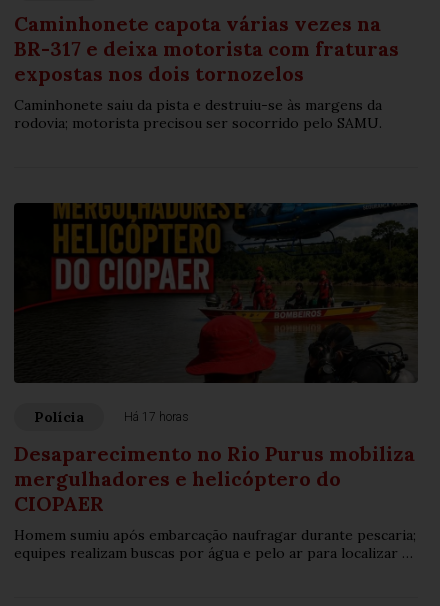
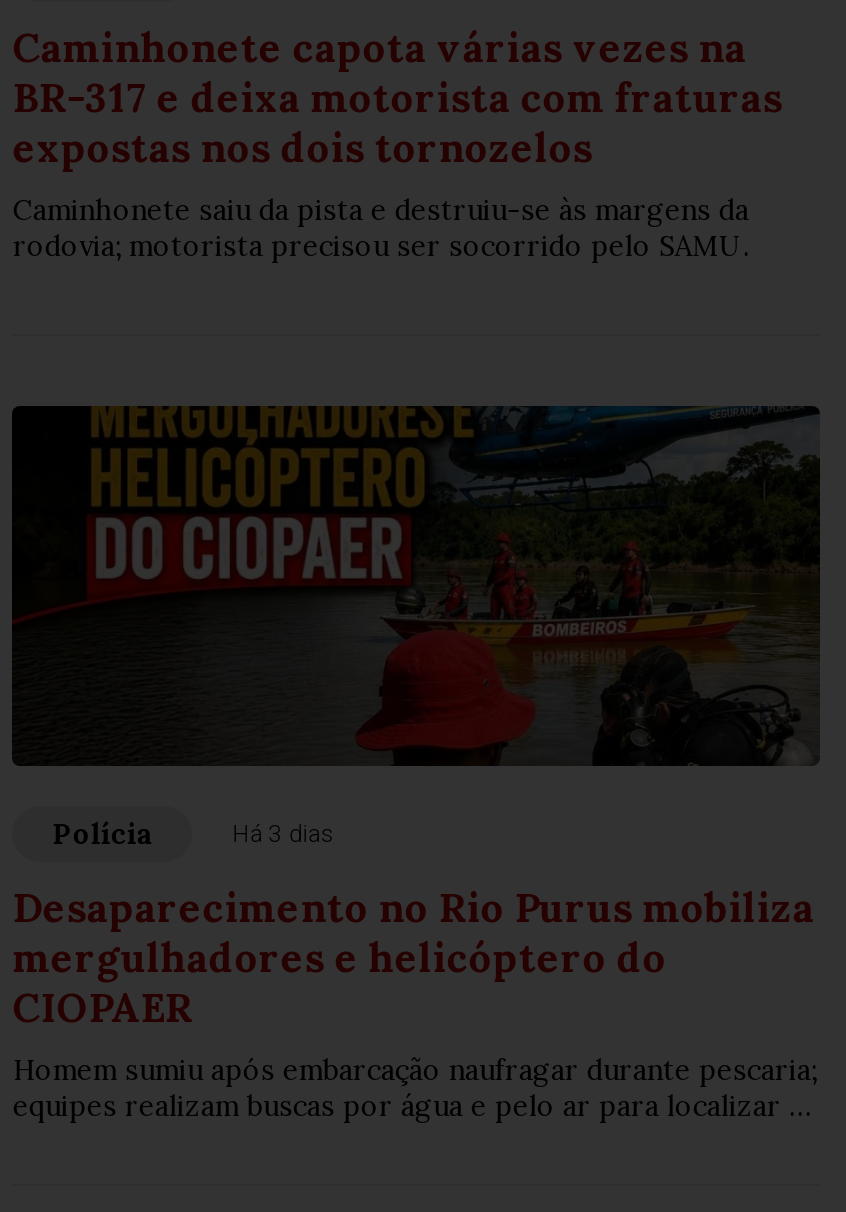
- Há 17 horas
+ Há 3 dias
